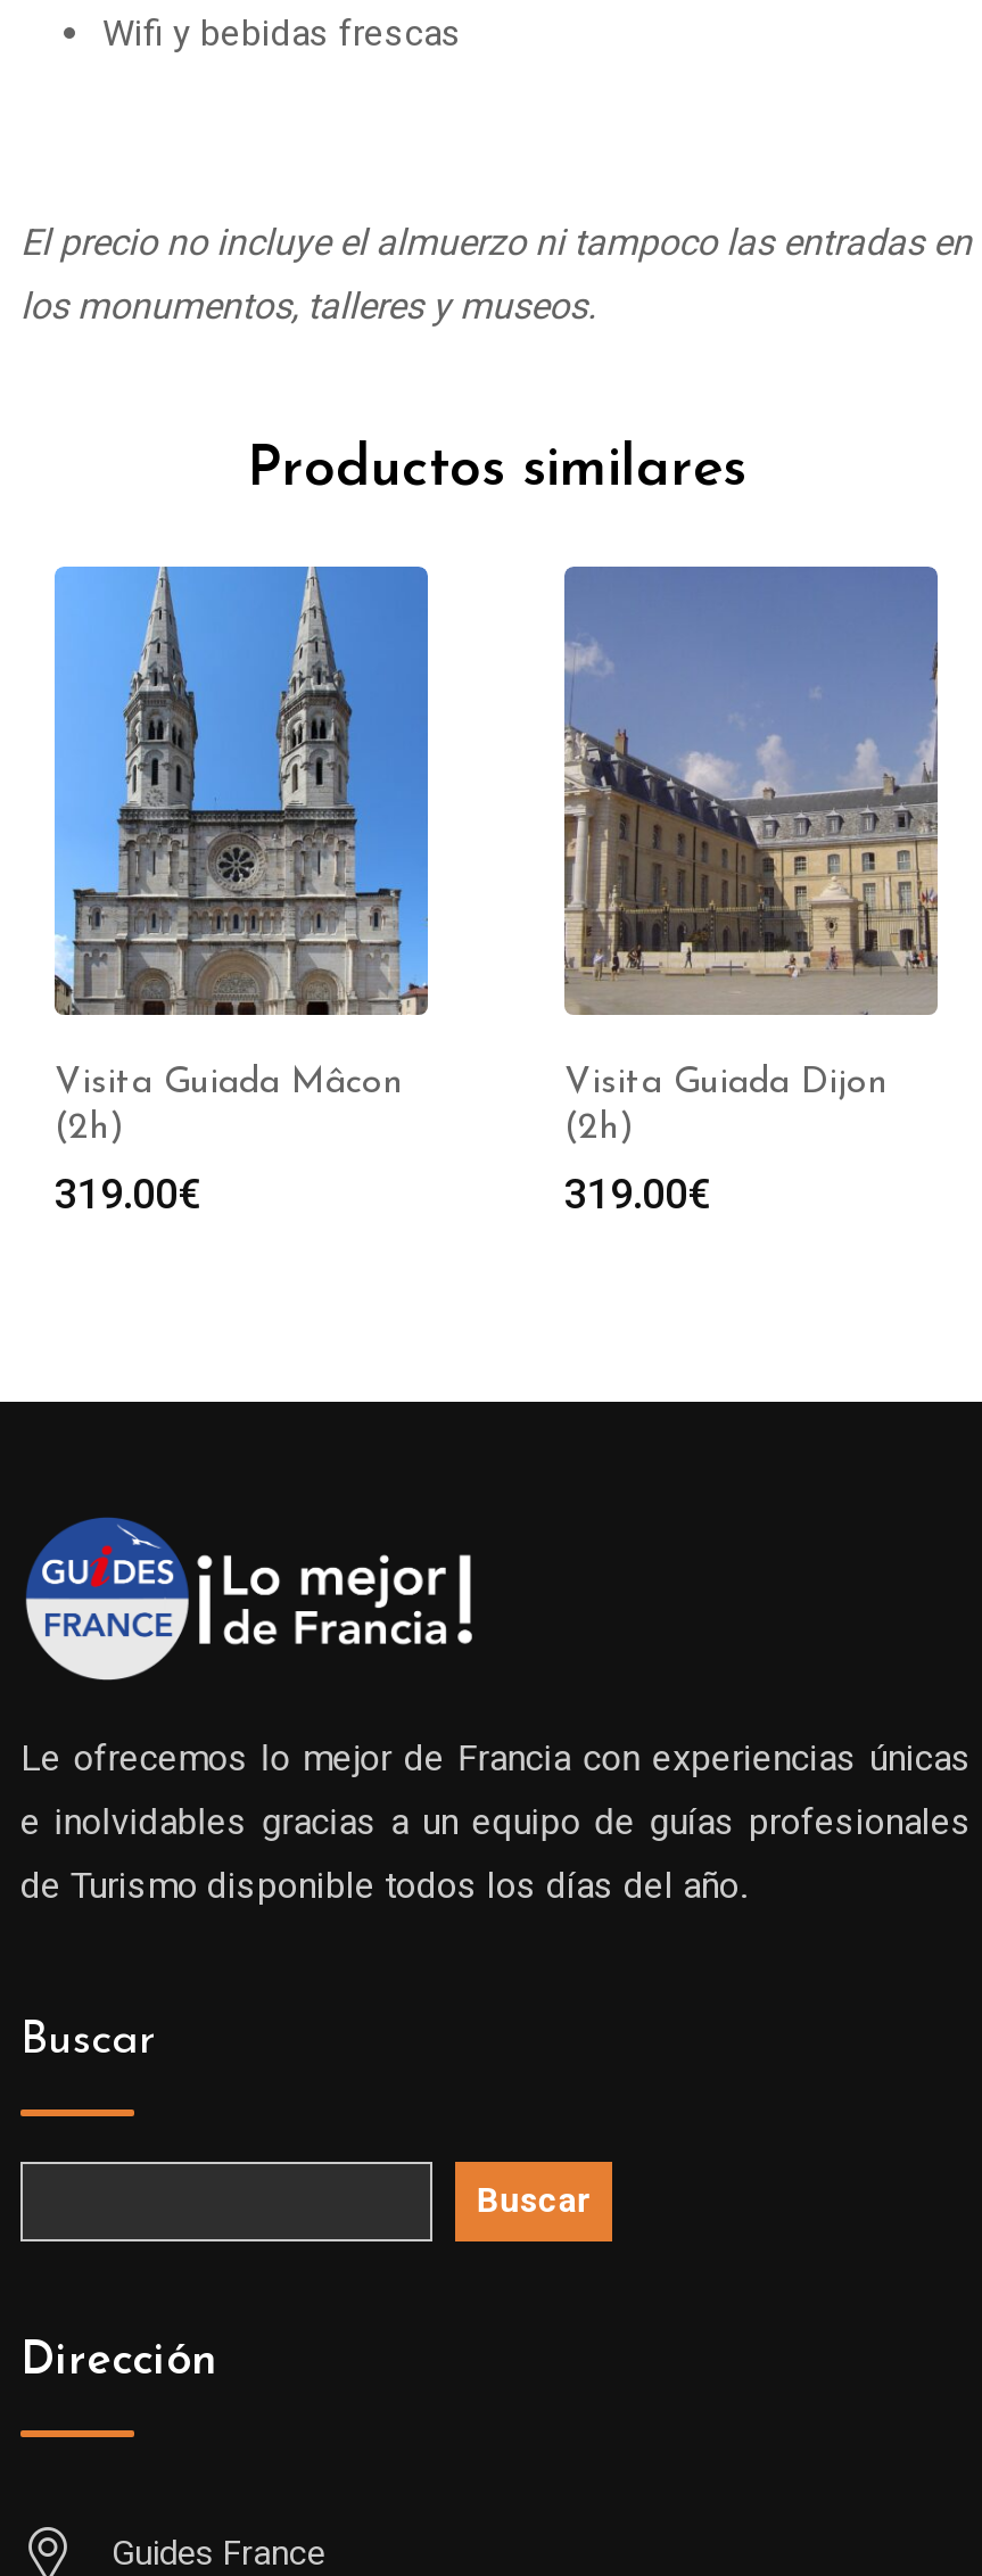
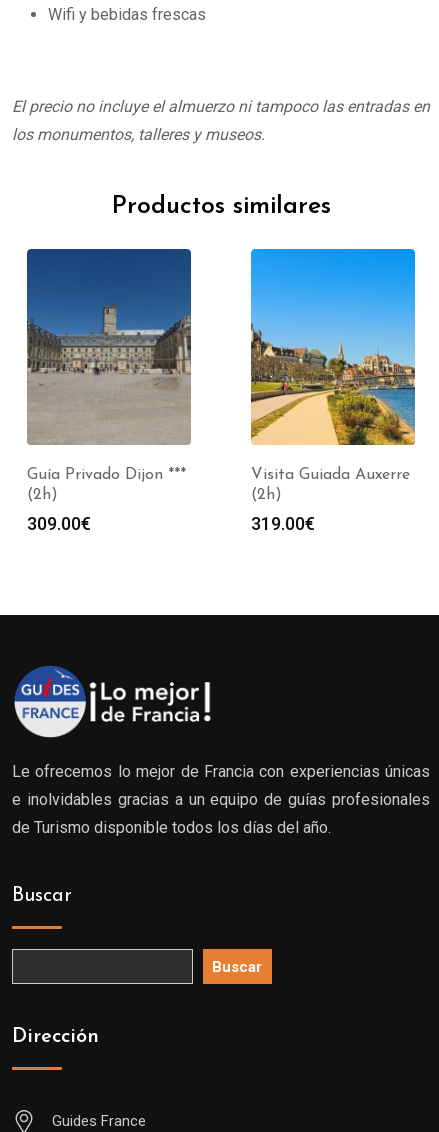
- [image]
- Visita Guiada Mâcon
+ [image]
+ Guía Privado Dijon ***

- [image]
- Visita Guiada Dijon
+ [image]
+ Visita Guiada Auxerre

- 319.00€
+ 309.00€
